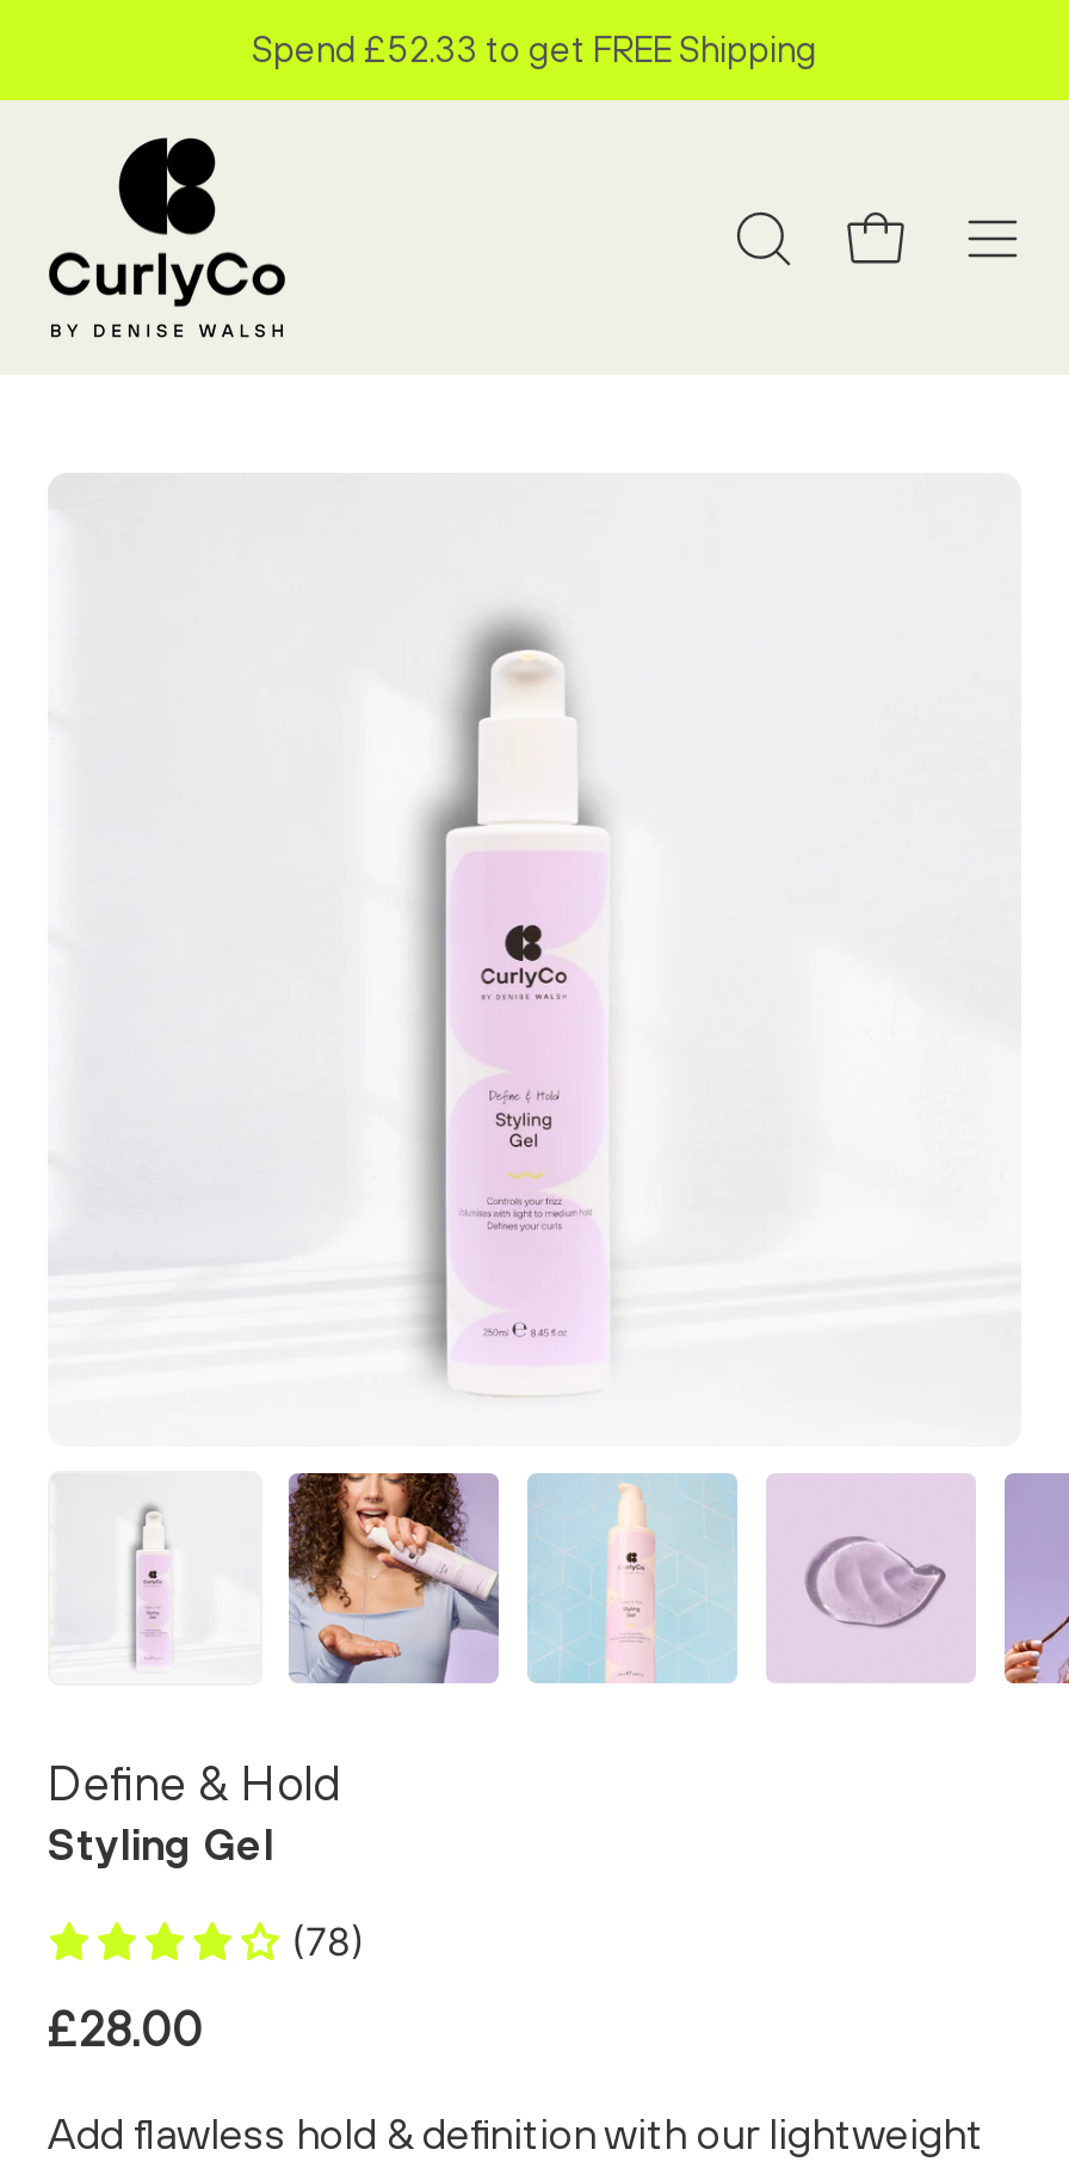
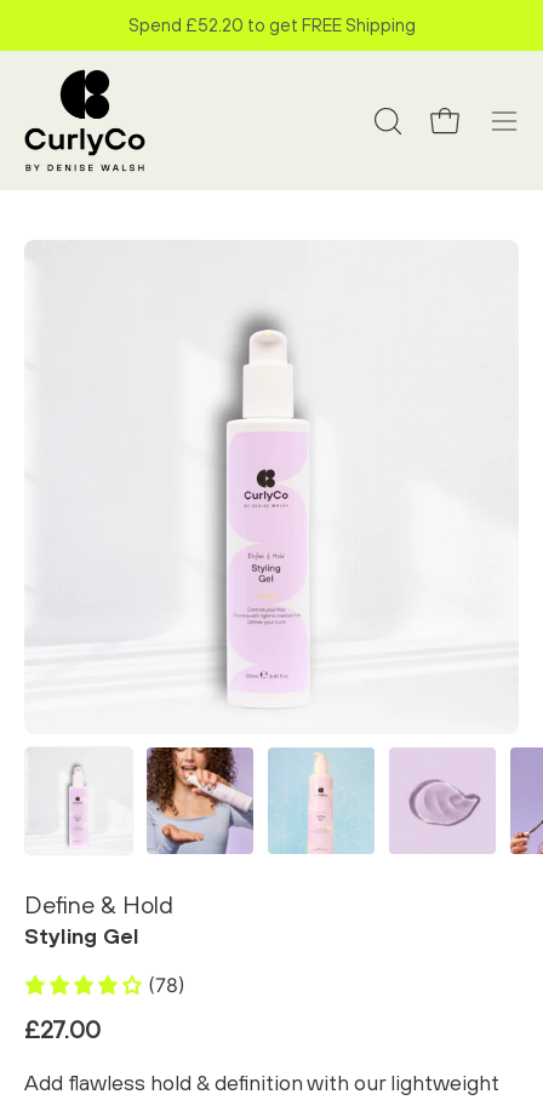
- Spend £52.33 to get FREE Shipping
+ Spend £52.20 to get FREE Shipping

- £28.00
+ £27.00
